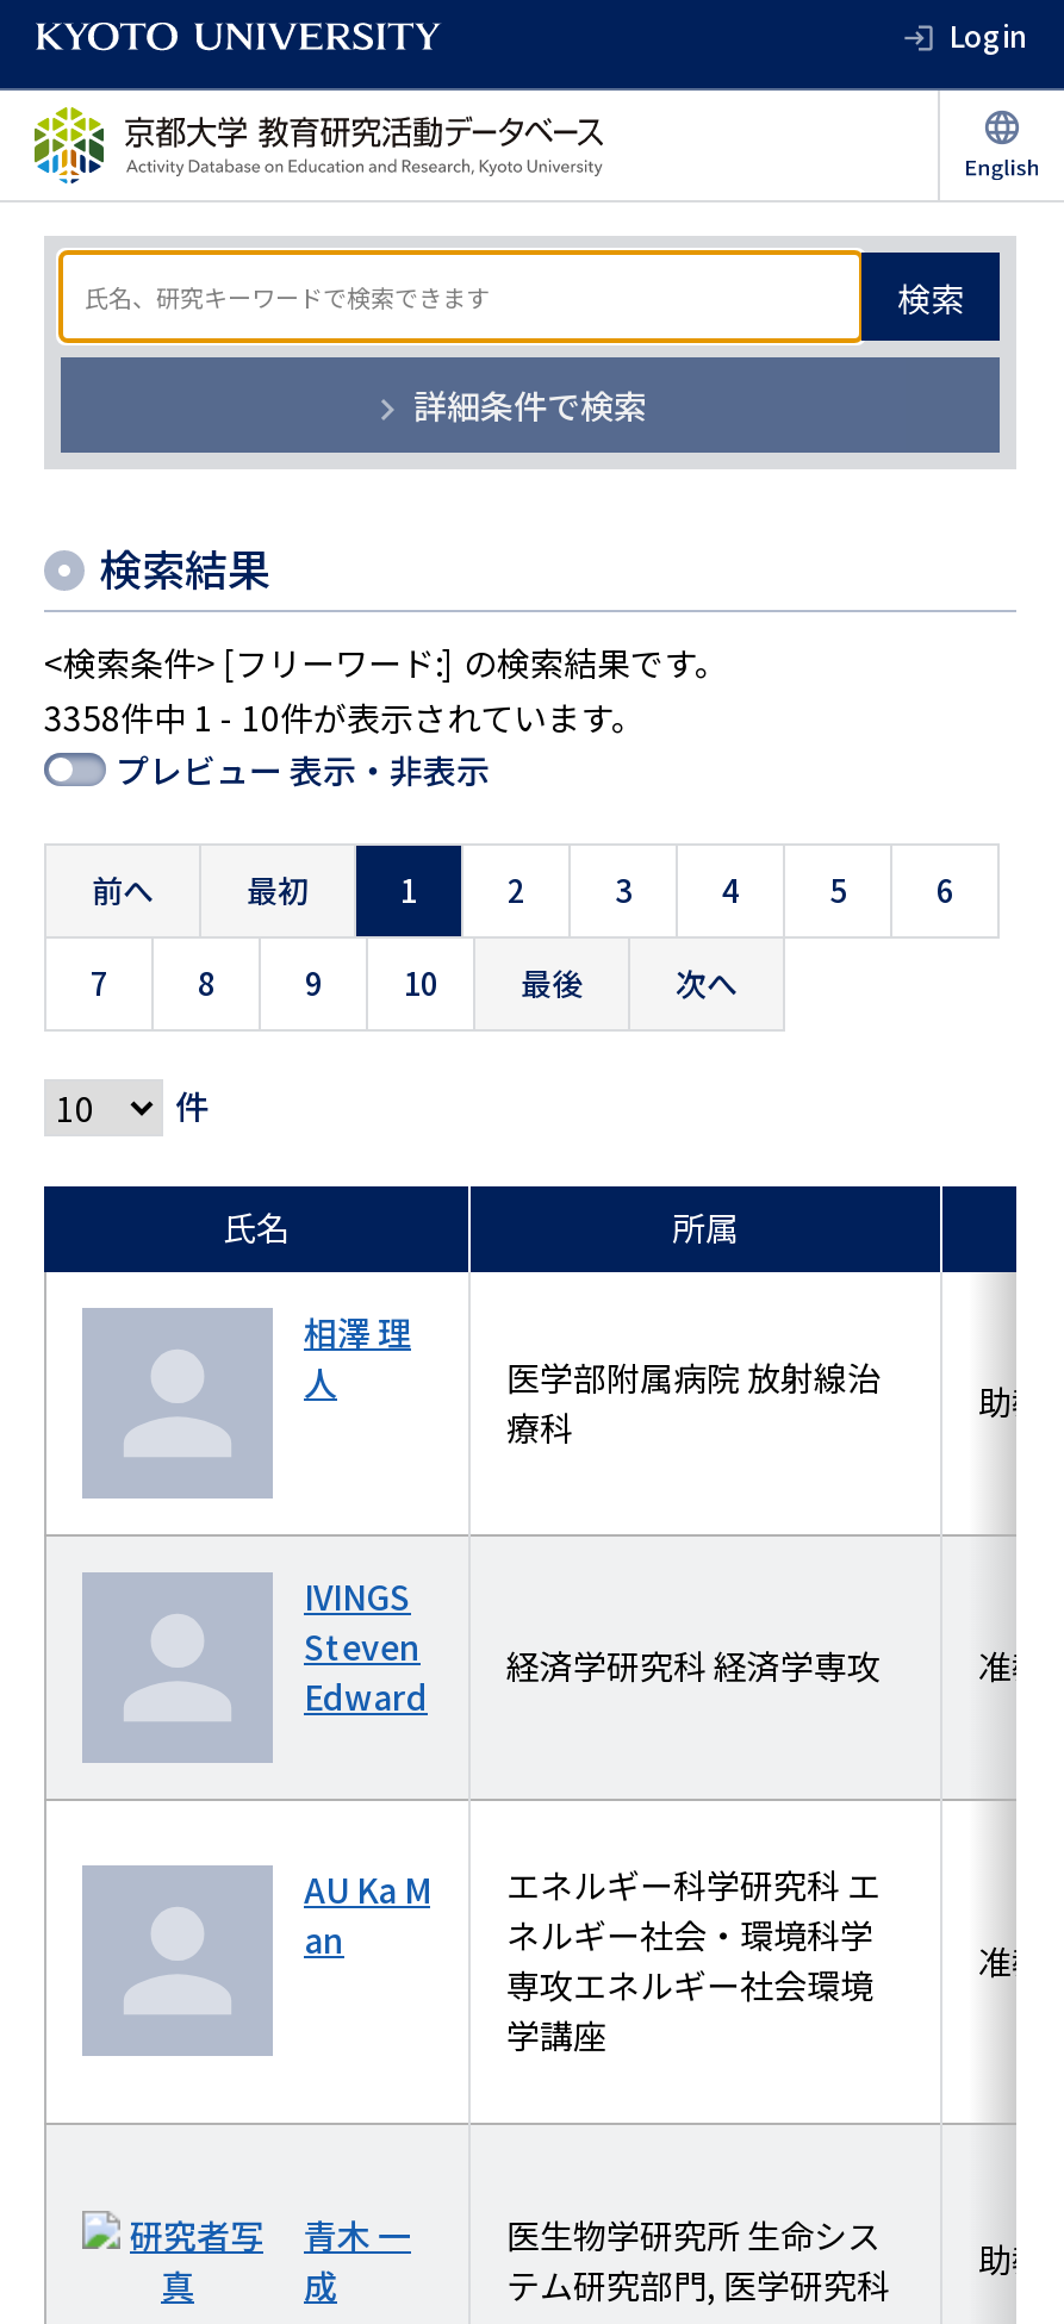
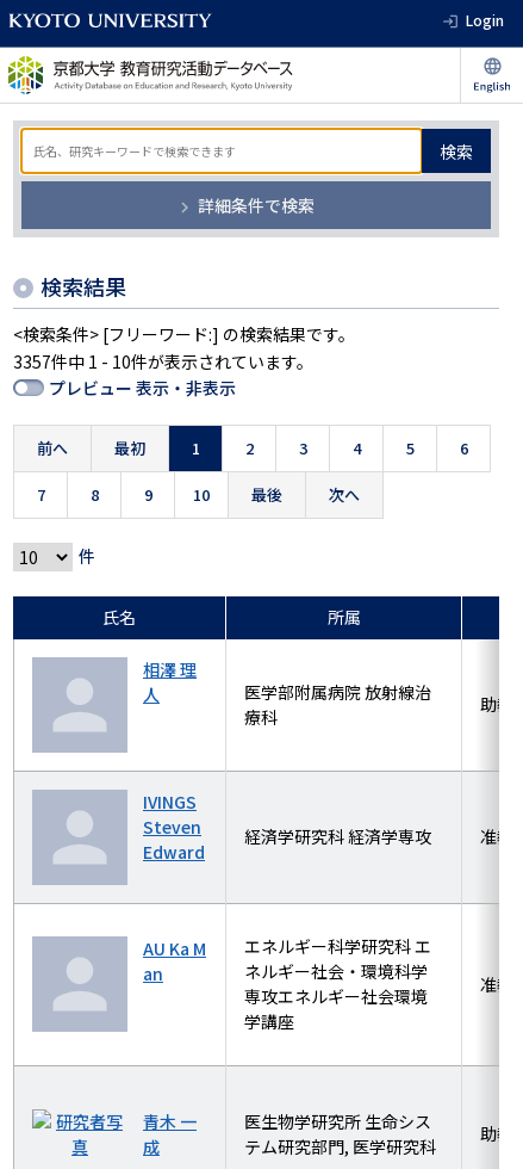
- 3358件中 1 - 10件が表示されています。
+ 3357件中 1 - 10件が表示されています。
